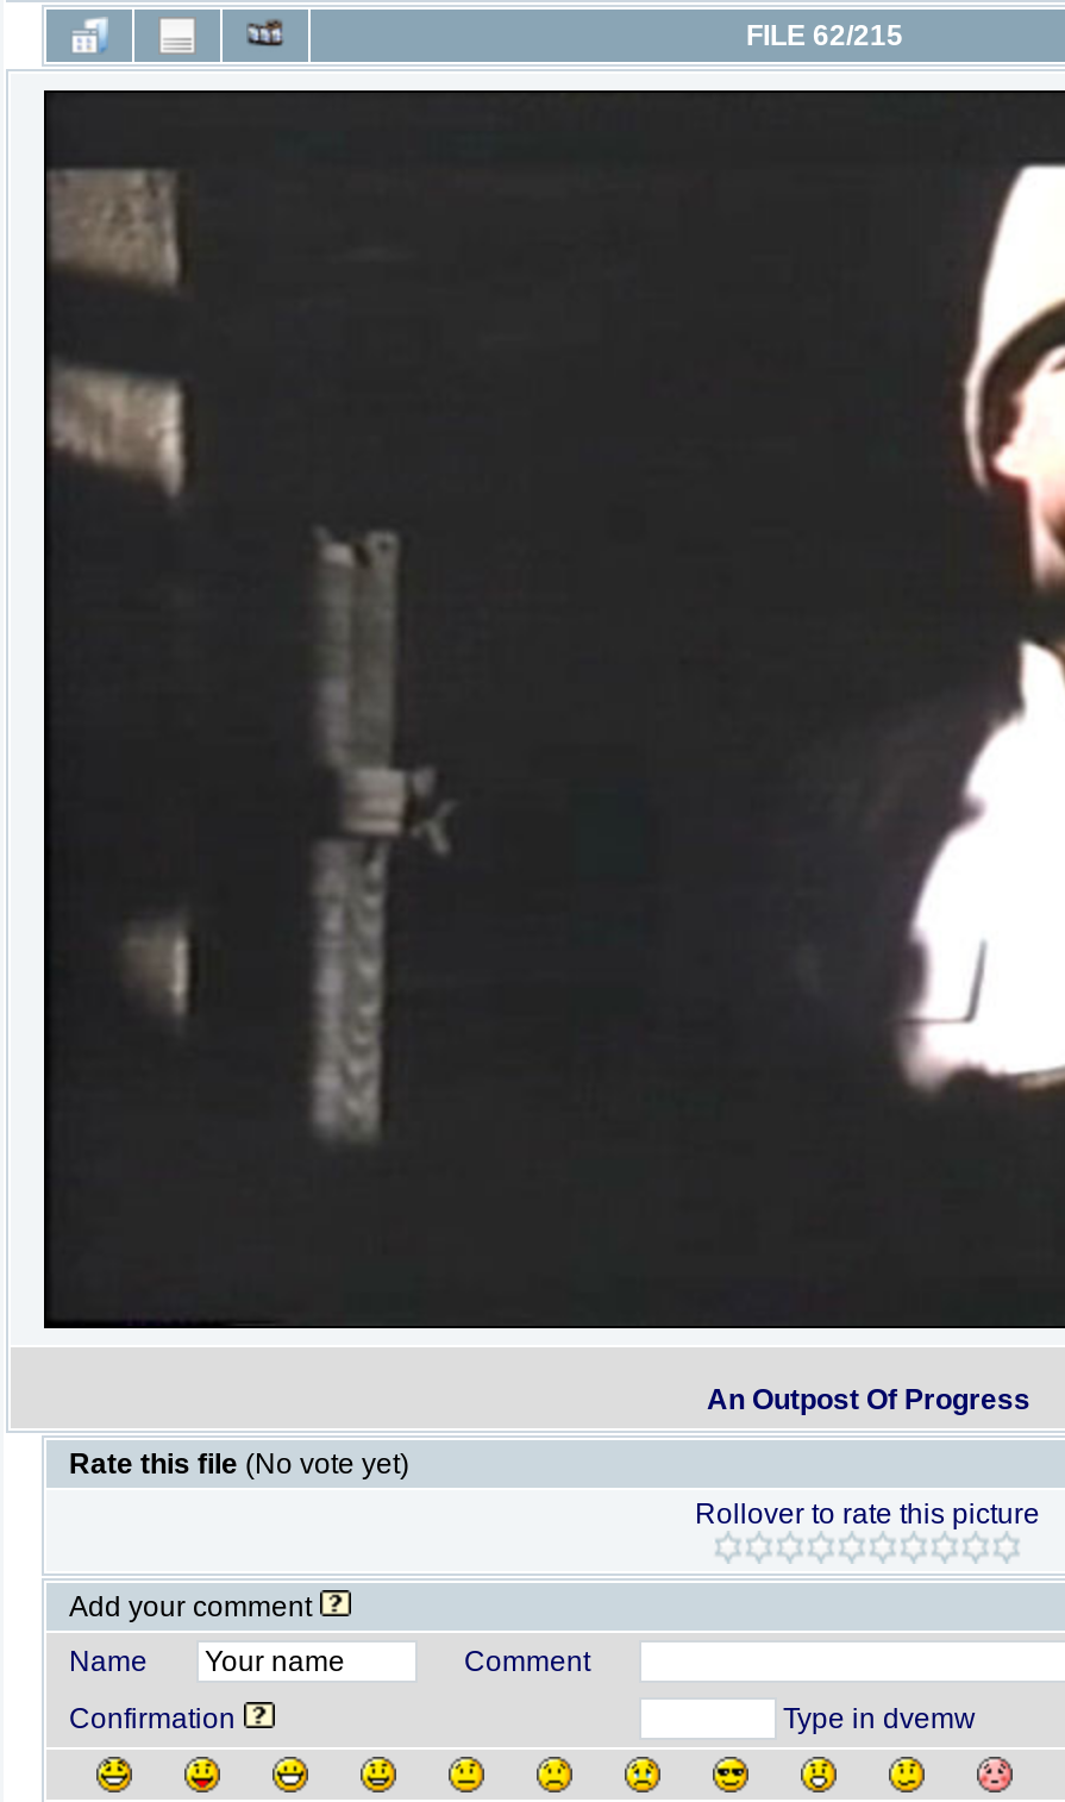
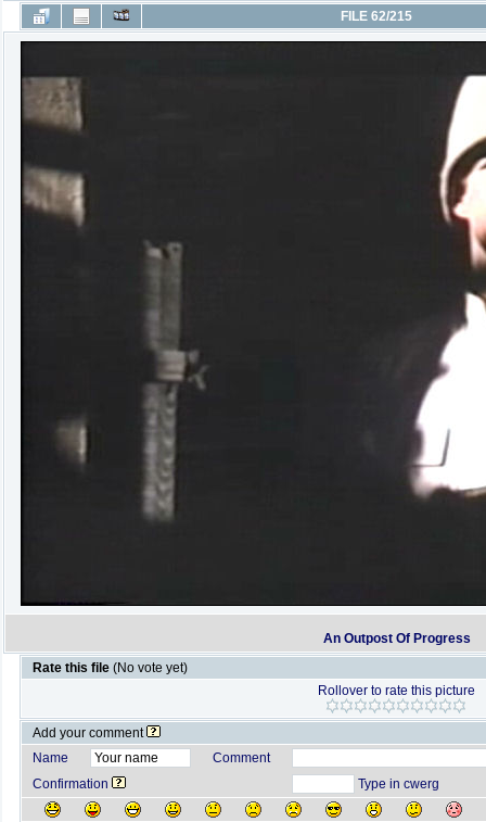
- Type in dvemw
+ Type in cwerg
